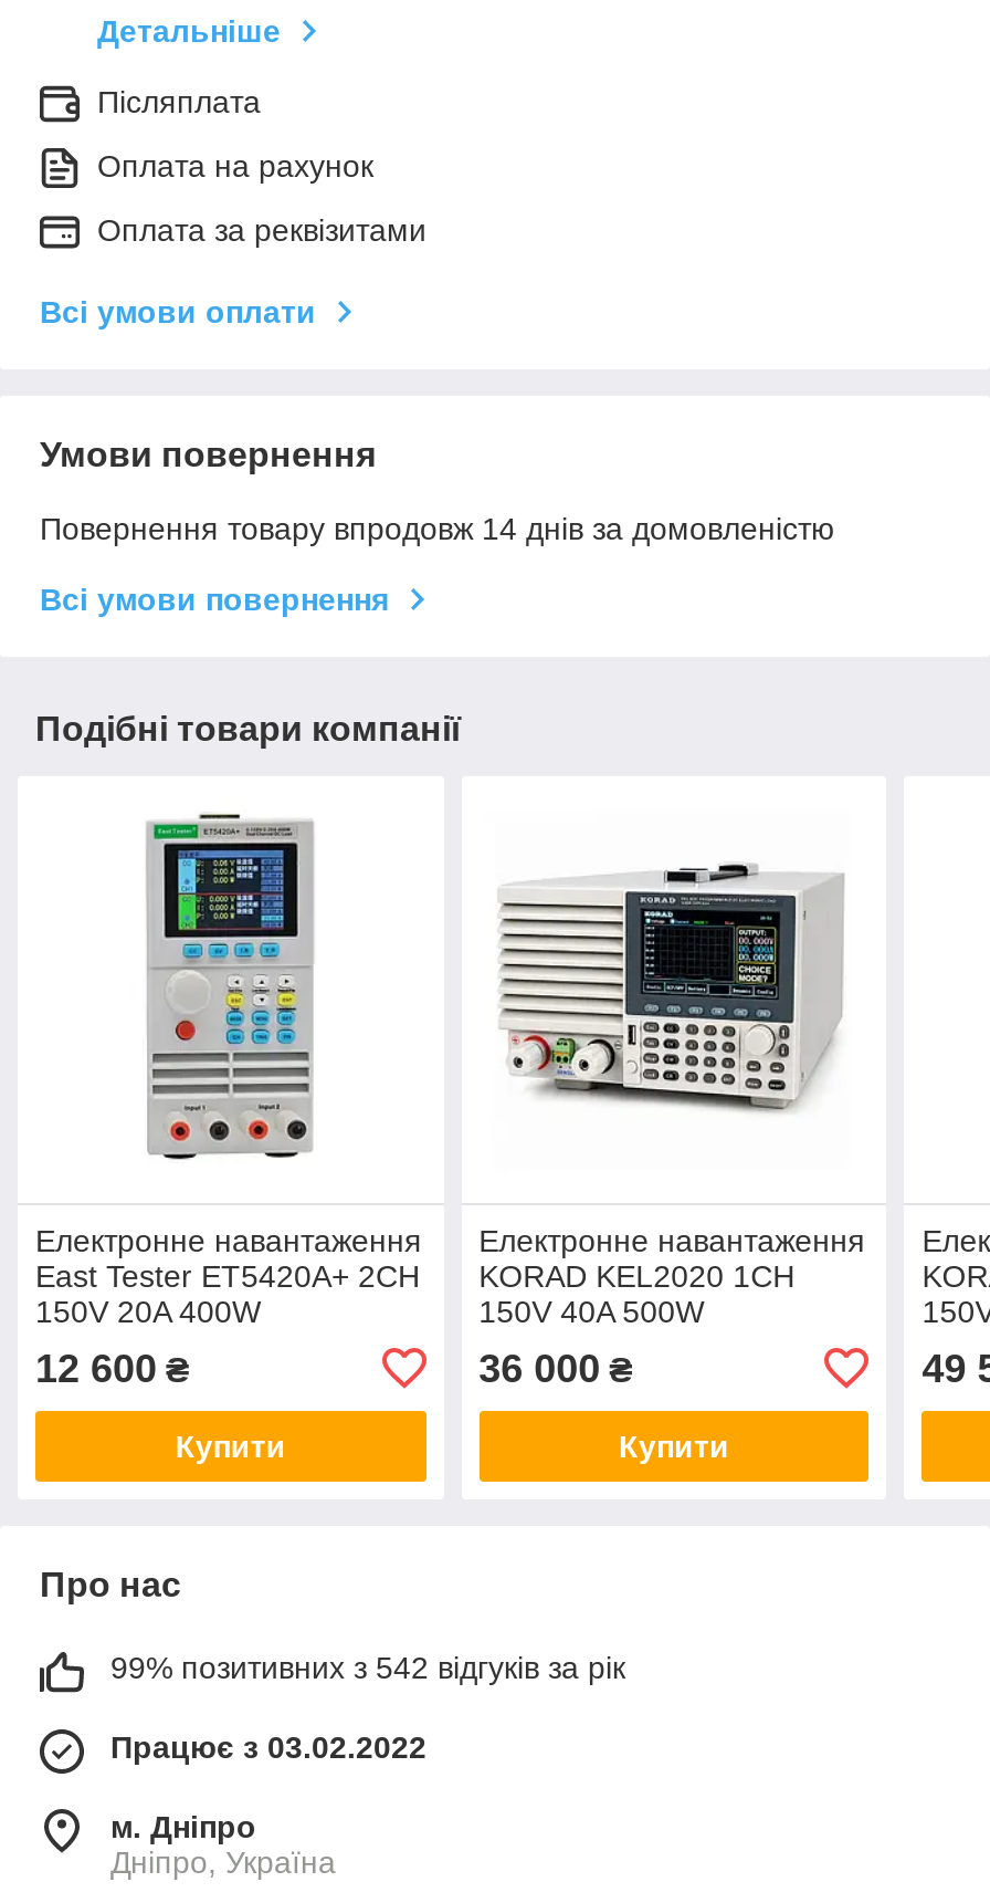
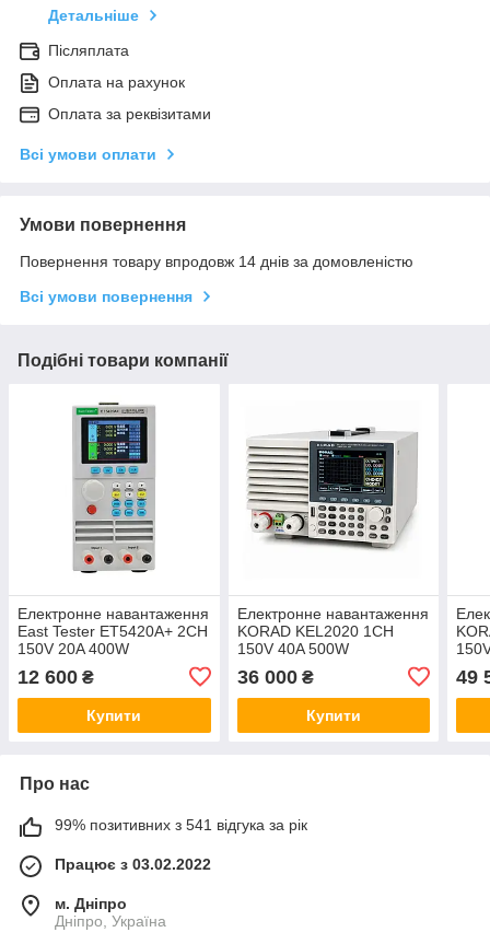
- 99% позитивних з 542 відгуків за рік
+ 99% позитивних з 541 відгука за рік
